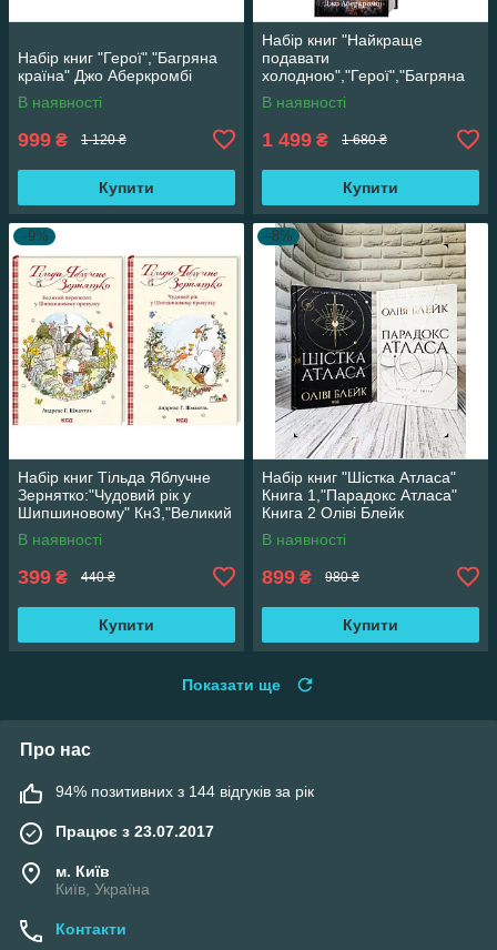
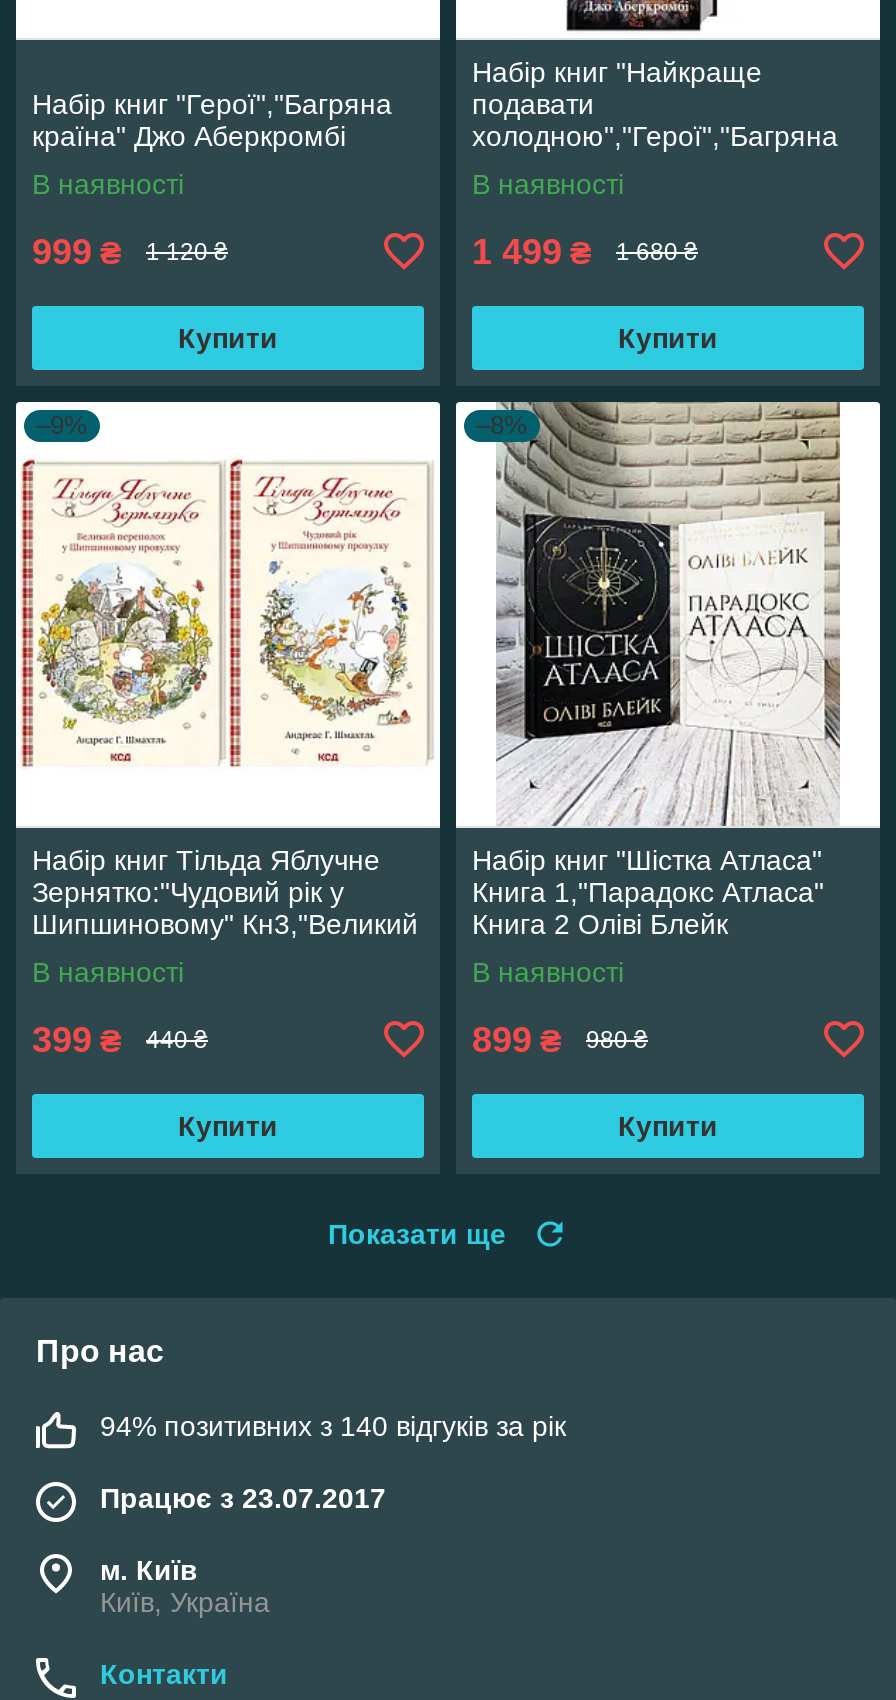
- 94% позитивних з 144 відгуків за рік
+ 94% позитивних з 140 відгуків за рік
